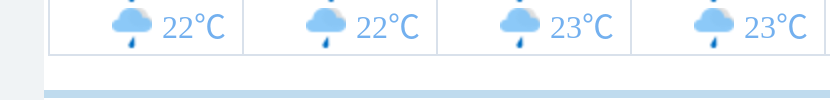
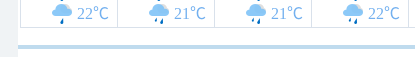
- 22℃
+ 21℃

- 23℃
+ 21℃

- 23℃
+ 22℃
